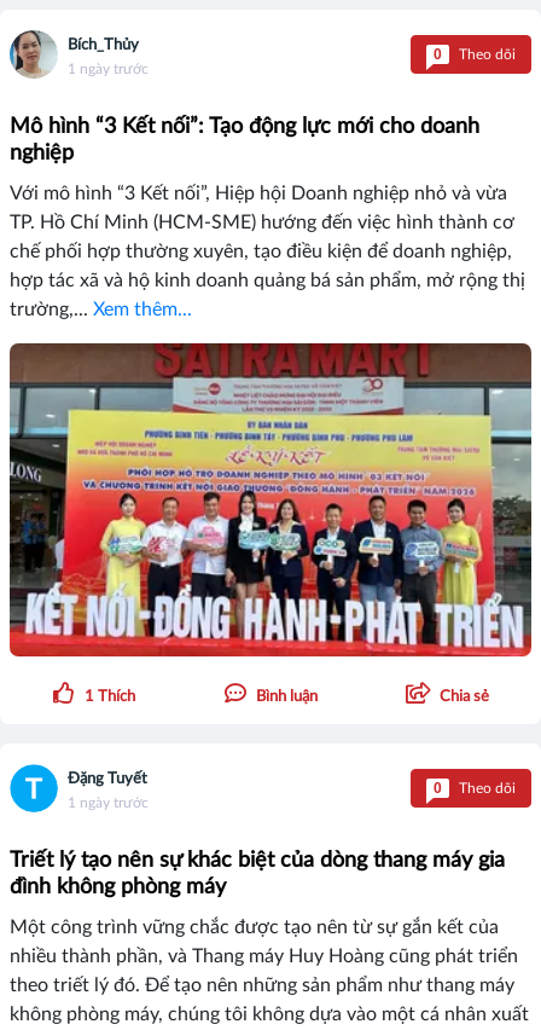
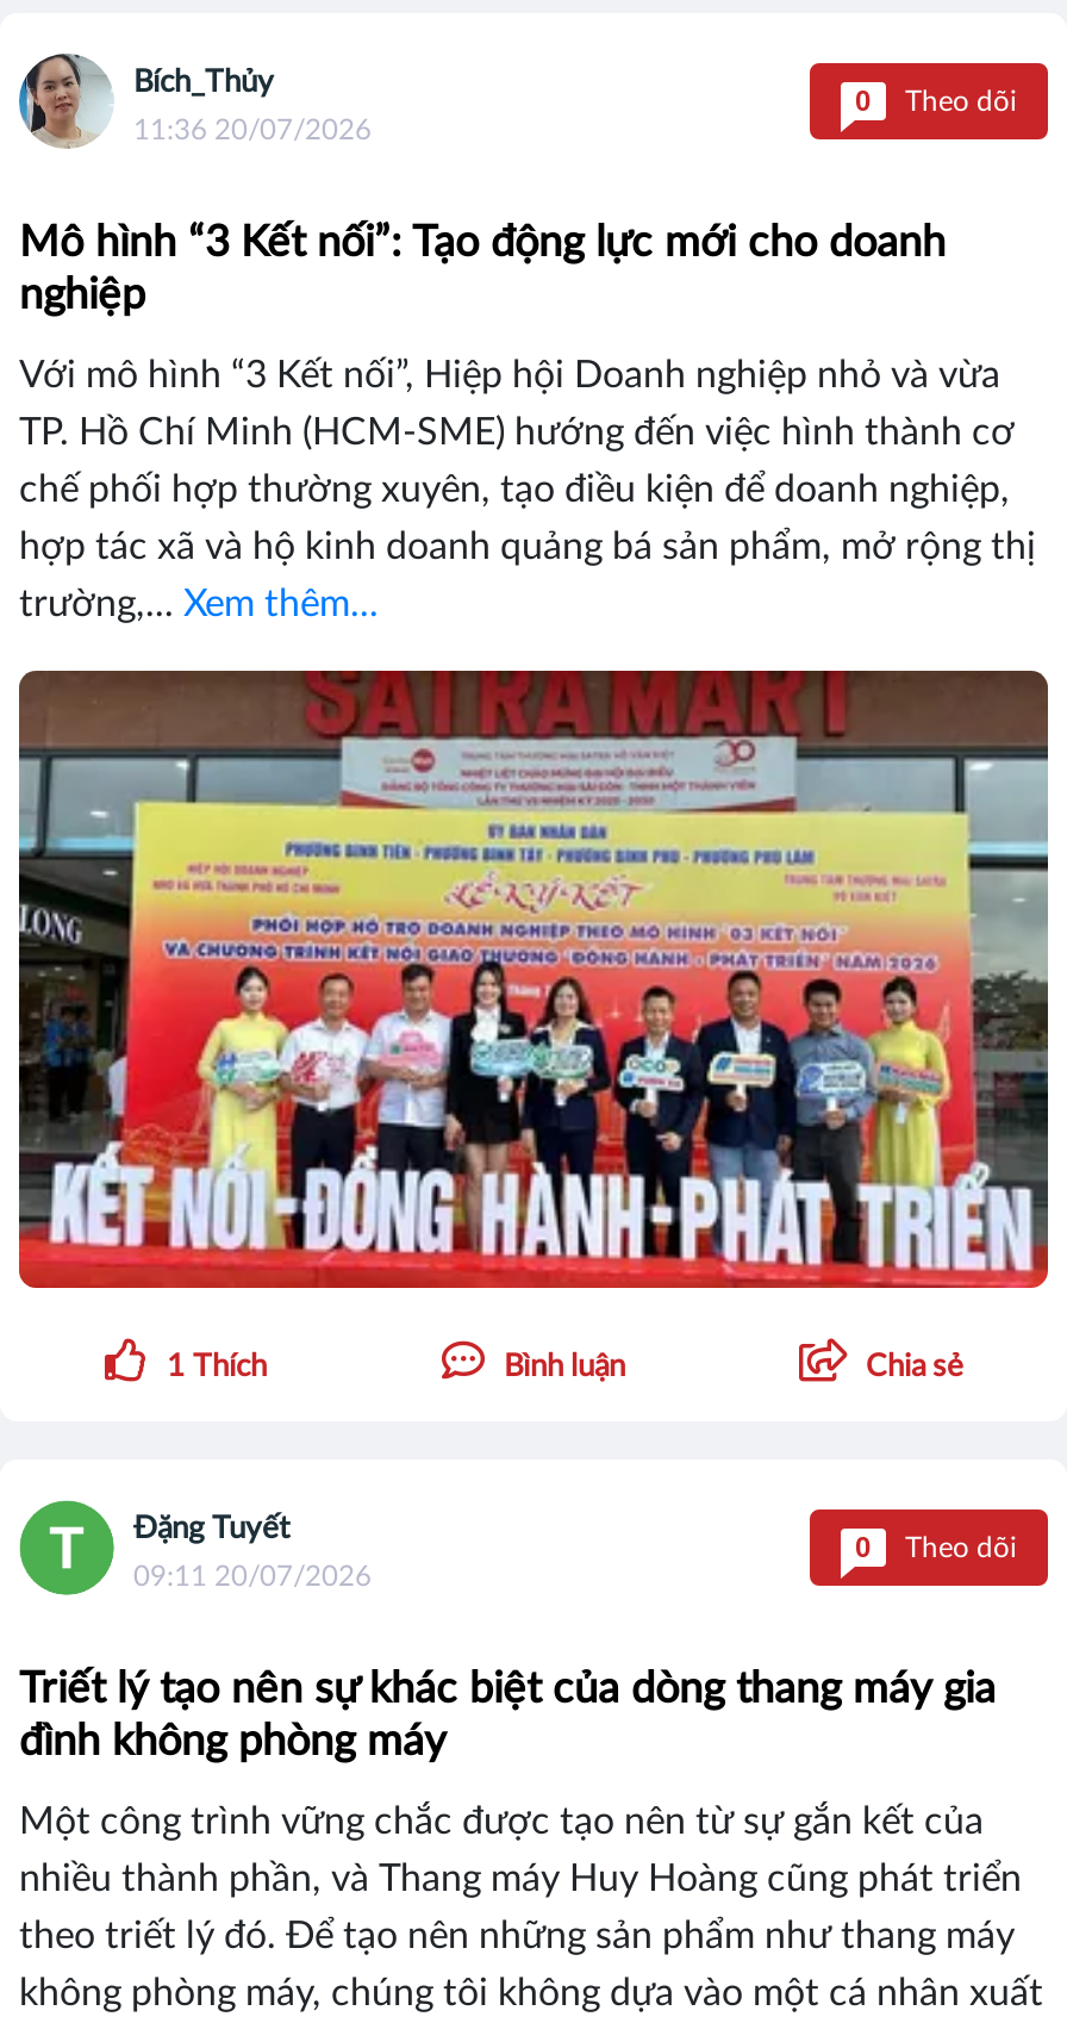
- 1 ngày trước
+ 11:36 20/07/2026

- [image]
- 1 ngày trước
+ [image]
+ 09:11 20/07/2026
